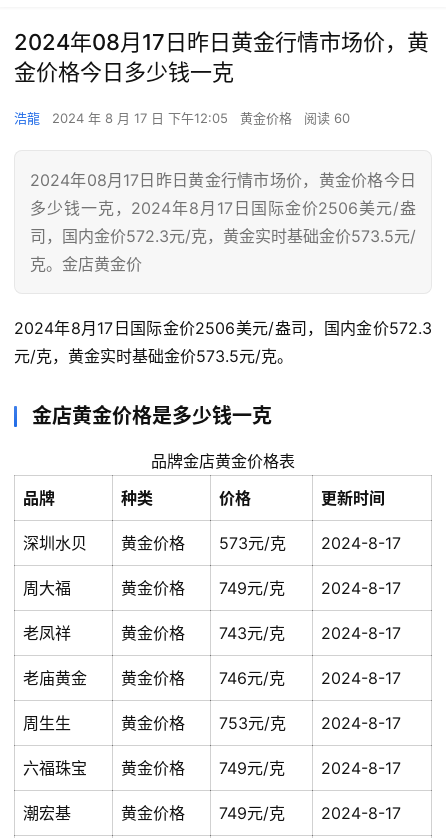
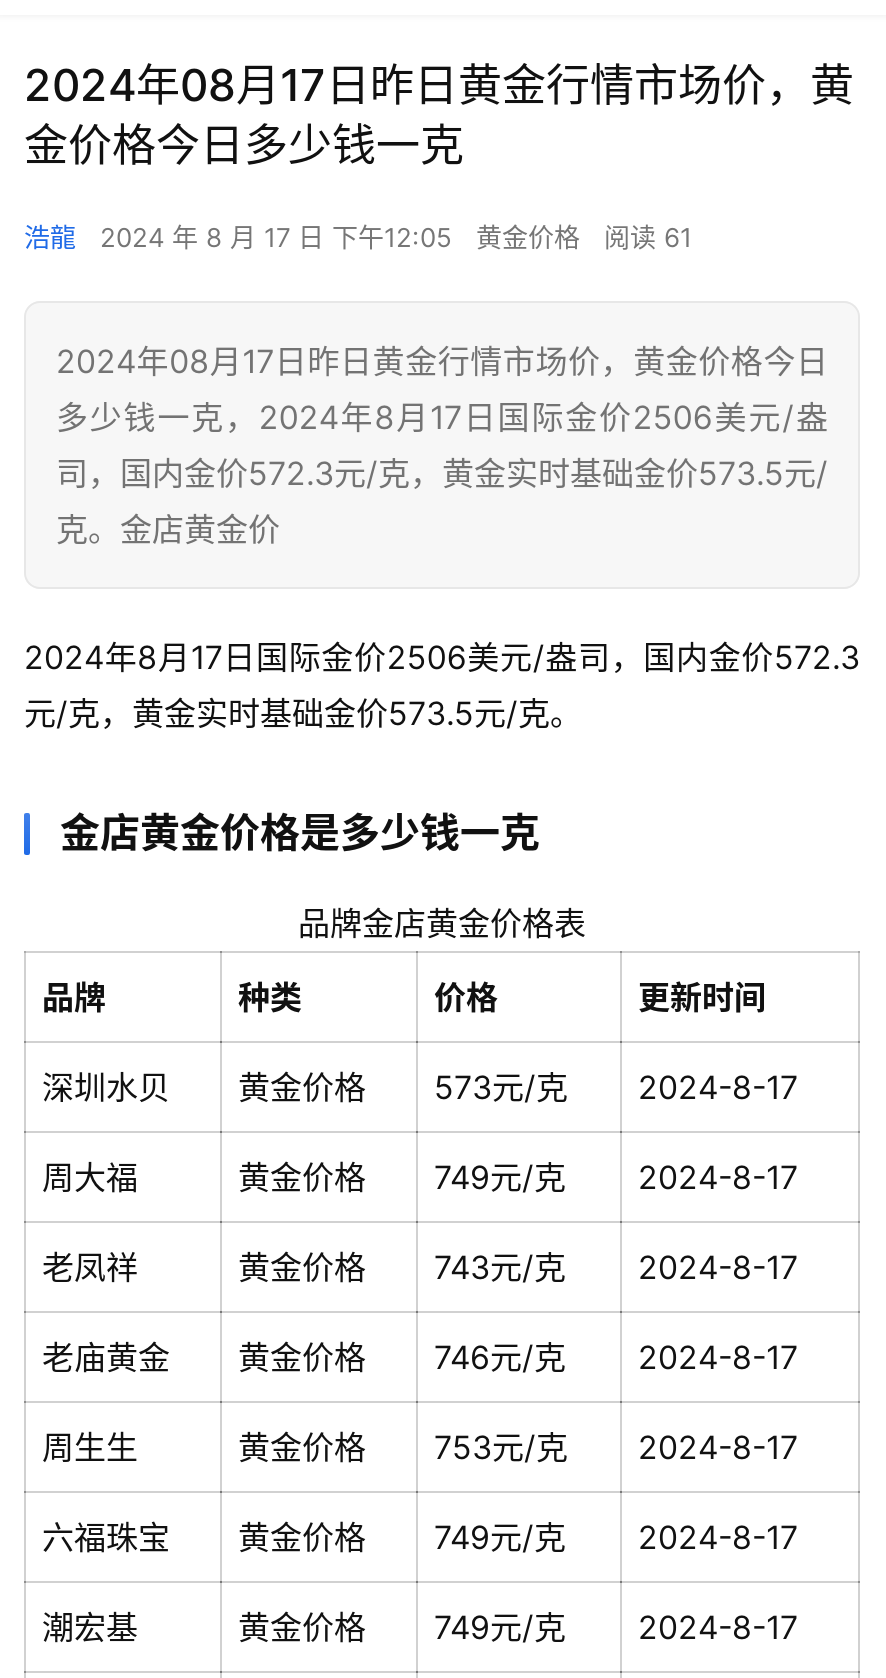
- 浩龍 2024 年 8 月 17 日 下午12:05 黄金价格 阅读 60
+ 浩龍 2024 年 8 月 17 日 下午12:05 黄金价格 阅读 61
